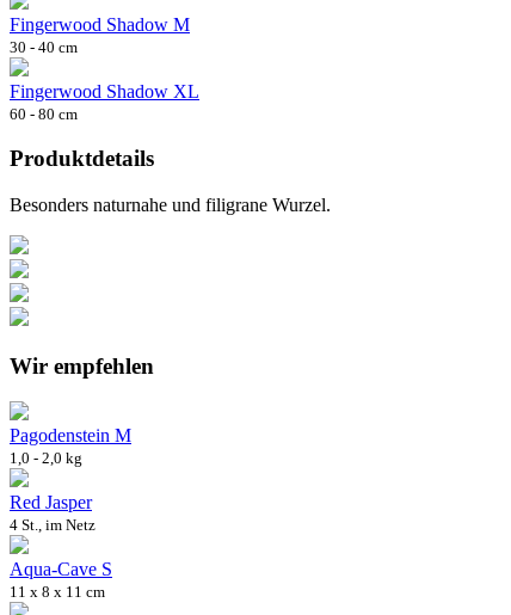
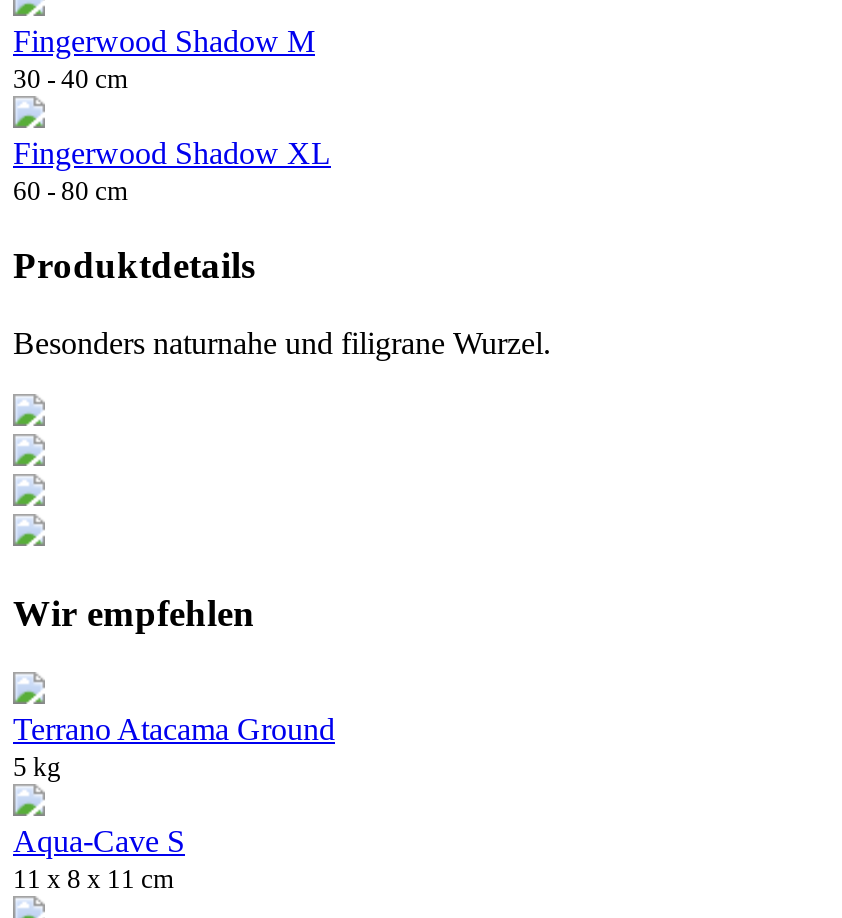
- Pagodenstein M
- 1,0 - 2,0 kg
- Red Jasper
- 4 St., im Netz
+ Terrano Atacama Ground
+ 5 kg
